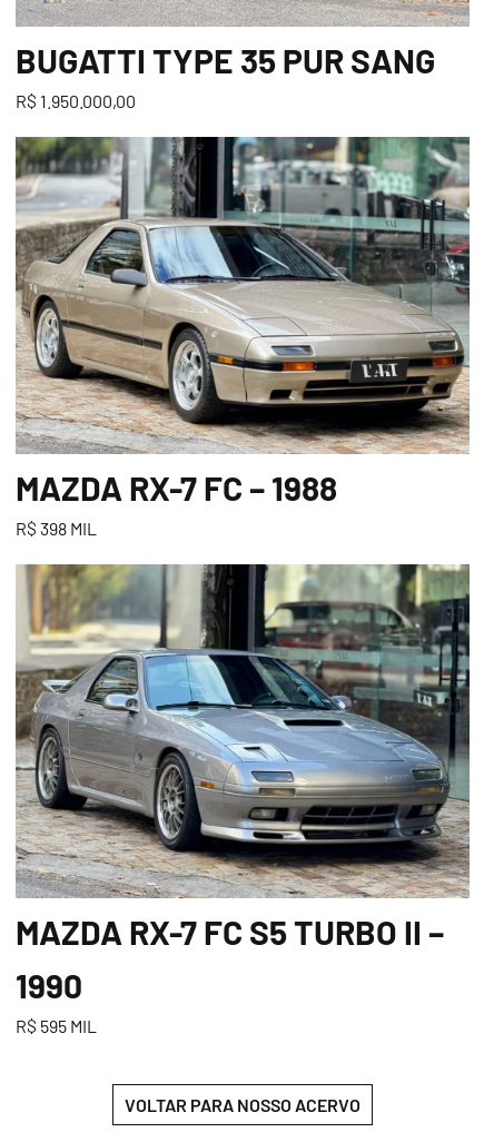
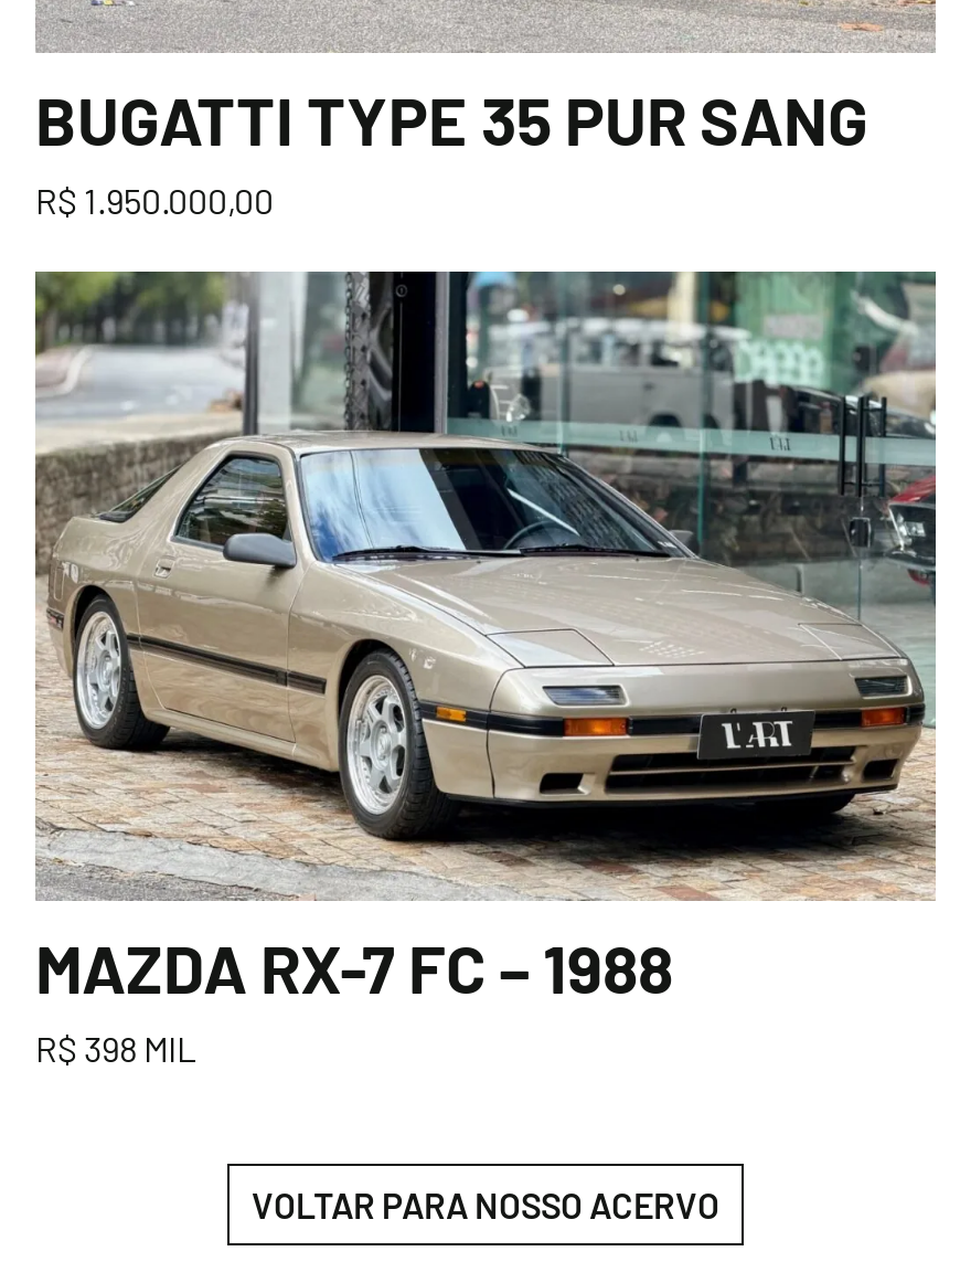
- [image]
- MAZDA RX-7 FC S5 TURBO II –
- 1990
- R$ 595 MIL
